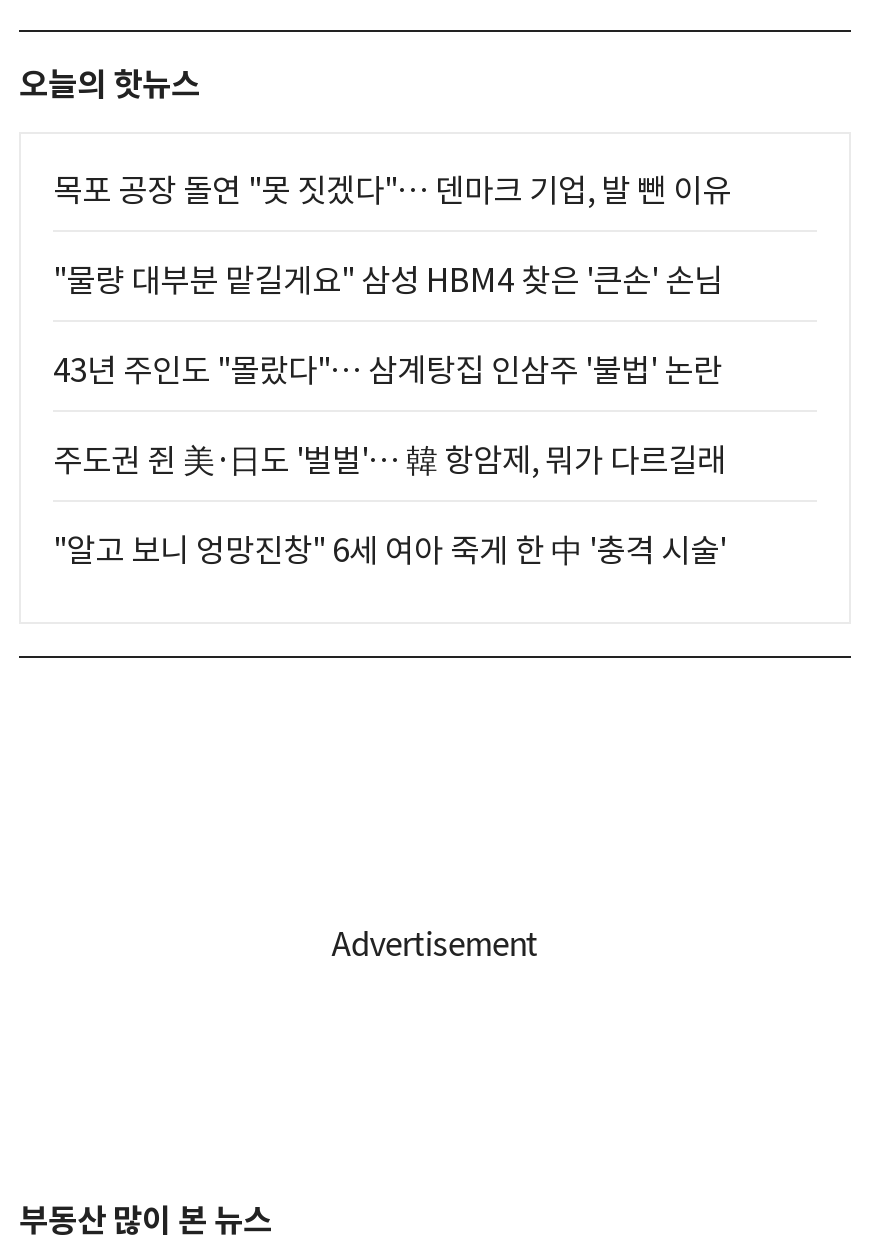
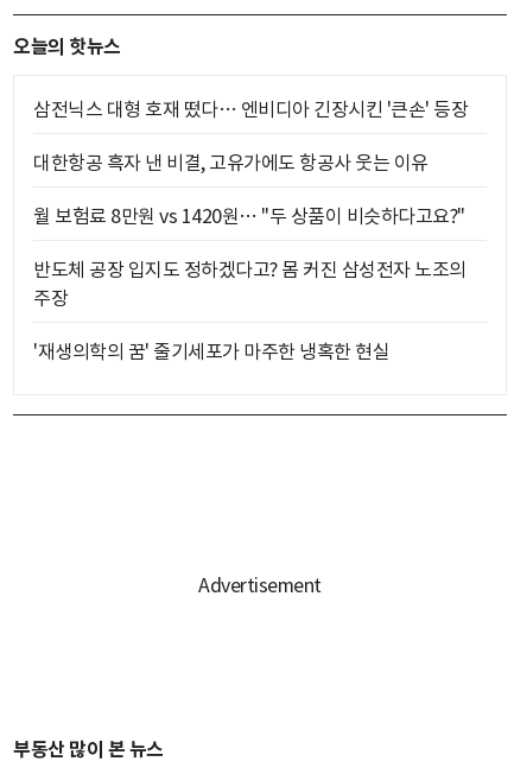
- 목포 공장 돌연 "못 짓겠다"… 덴마크 기업, 발 뺀 이유
+ 삼전닉스 대형 호재 떴다… 엔비디아 긴장시킨 '큰손' 등장

- "물량 대부분 맡길게요" 삼성 HBM4 찾은 '큰손' 손님
+ 대한항공 흑자 낸 비결, 고유가에도 항공사 웃는 이유

- 43년 주인도 "몰랐다"… 삼계탕집 인삼주 '불법' 논란
+ 월 보험료 8만원 vs 1420원… "두 상품이 비슷하다고요?"

- 주도권 쥔 美·日도 '벌벌'… 韓 항암제, 뭐가 다르길래
+ 반도체 공장 입지도 정하겠다고? 몸 커진 삼성전자 노조의
+ 주장

- "알고 보니 엉망진창" 6세 여아 죽게 한 中 '충격 시술'
+ '재생의학의 꿈' 줄기세포가 마주한 냉혹한 현실
